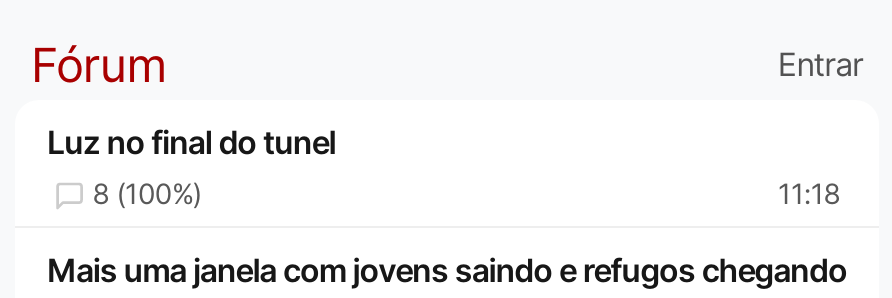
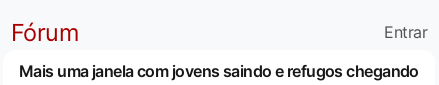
- Luz no final do tunel
- 8 (100%)
- 11:18
